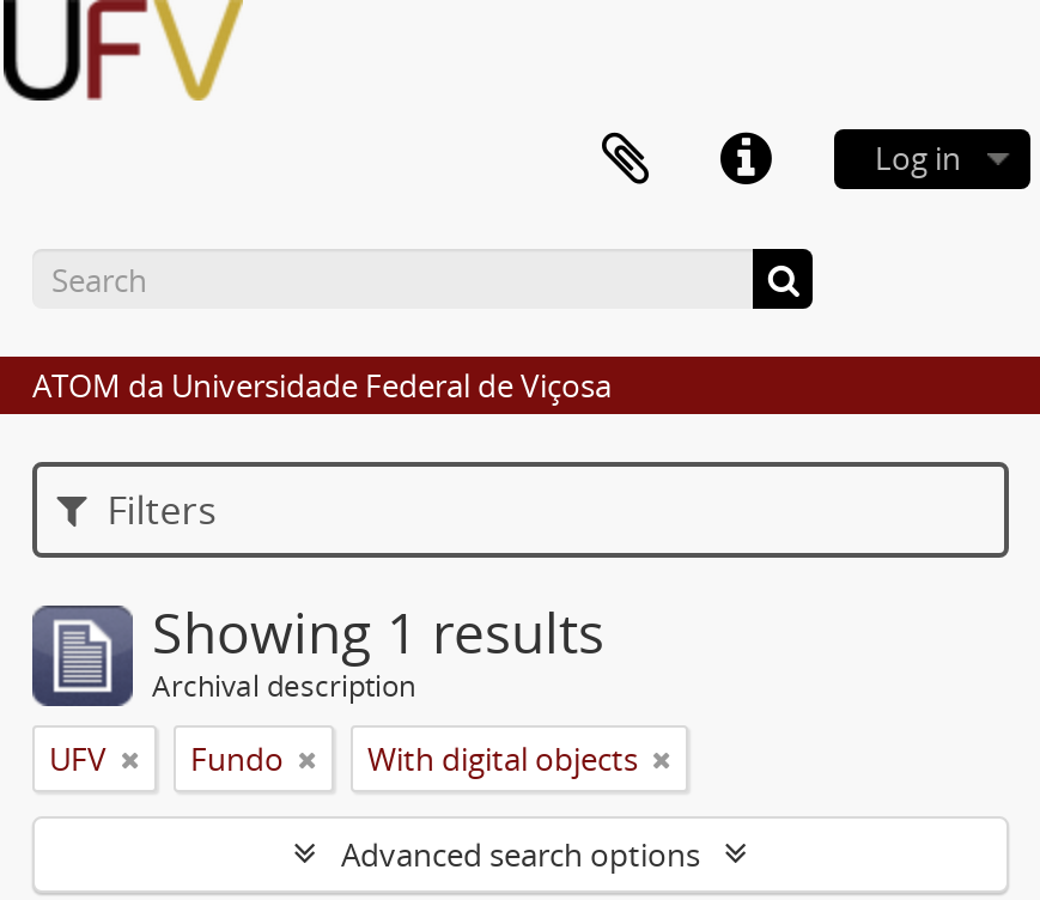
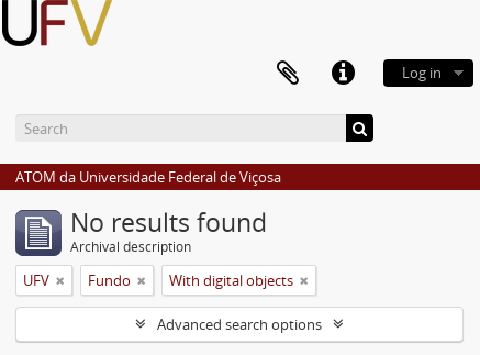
- Filters
- Showing 1 results
+ No results found
